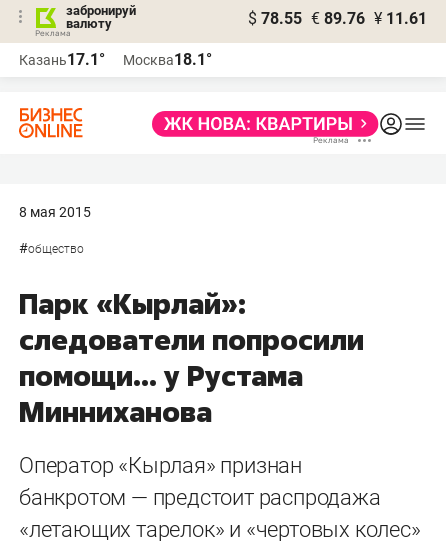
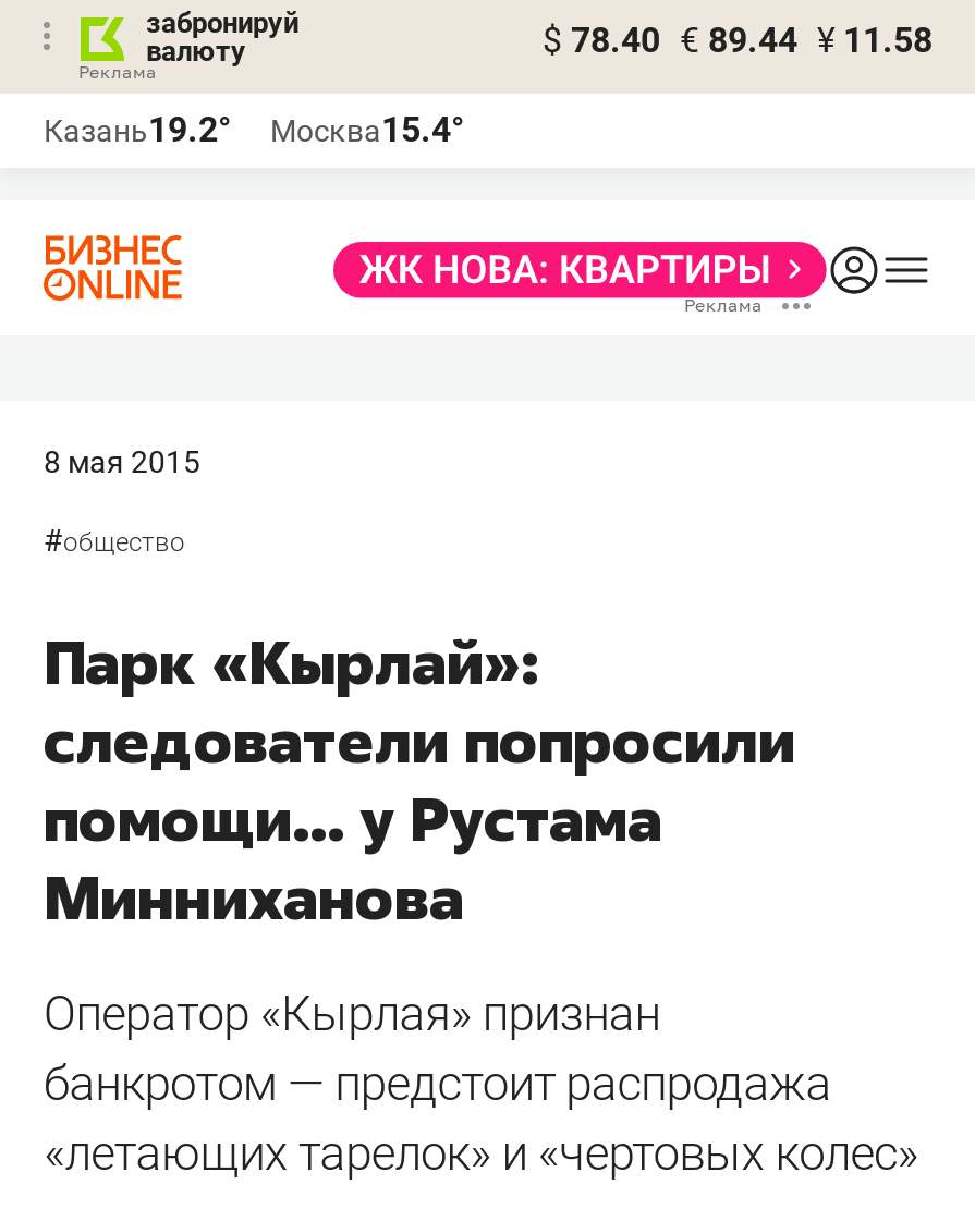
- $ 78.55 € 89.76 ¥ 11.61
+ $ 78.40 € 89.44 ¥ 11.58

- Казань17.1°
+ Казань19.2°

- Москва18.1°
+ Москва15.4°
